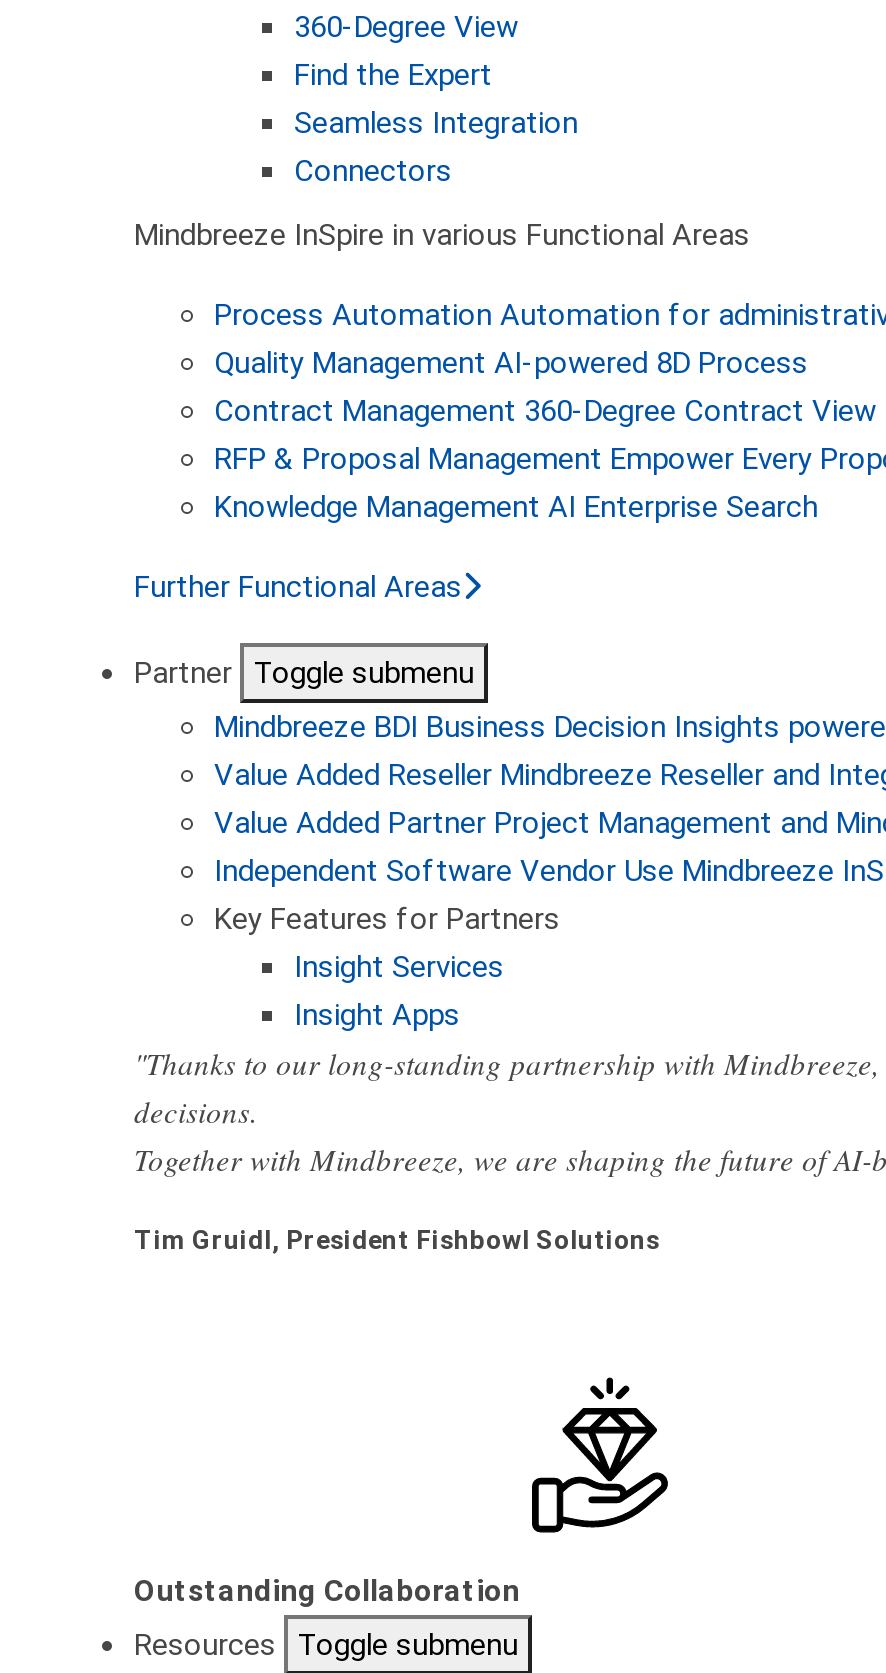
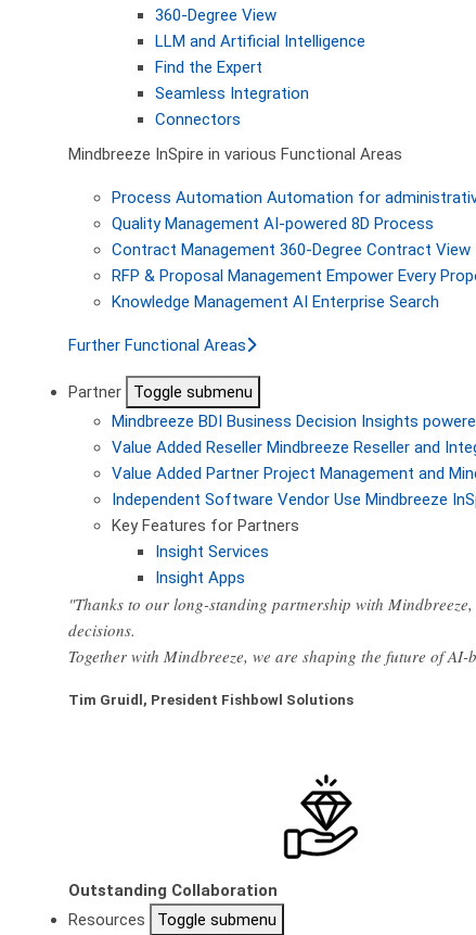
+ LLM and Artificial Intelligence
